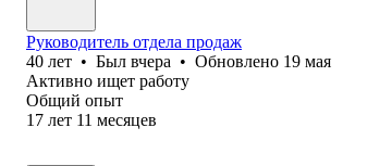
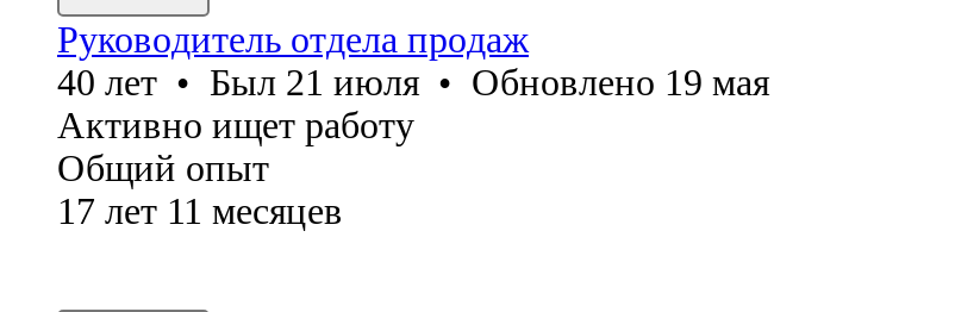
- 40 лет • Был вчера • Обновлено 19 мая
+ 40 лет • Был 21 июля • Обновлено 19 мая
